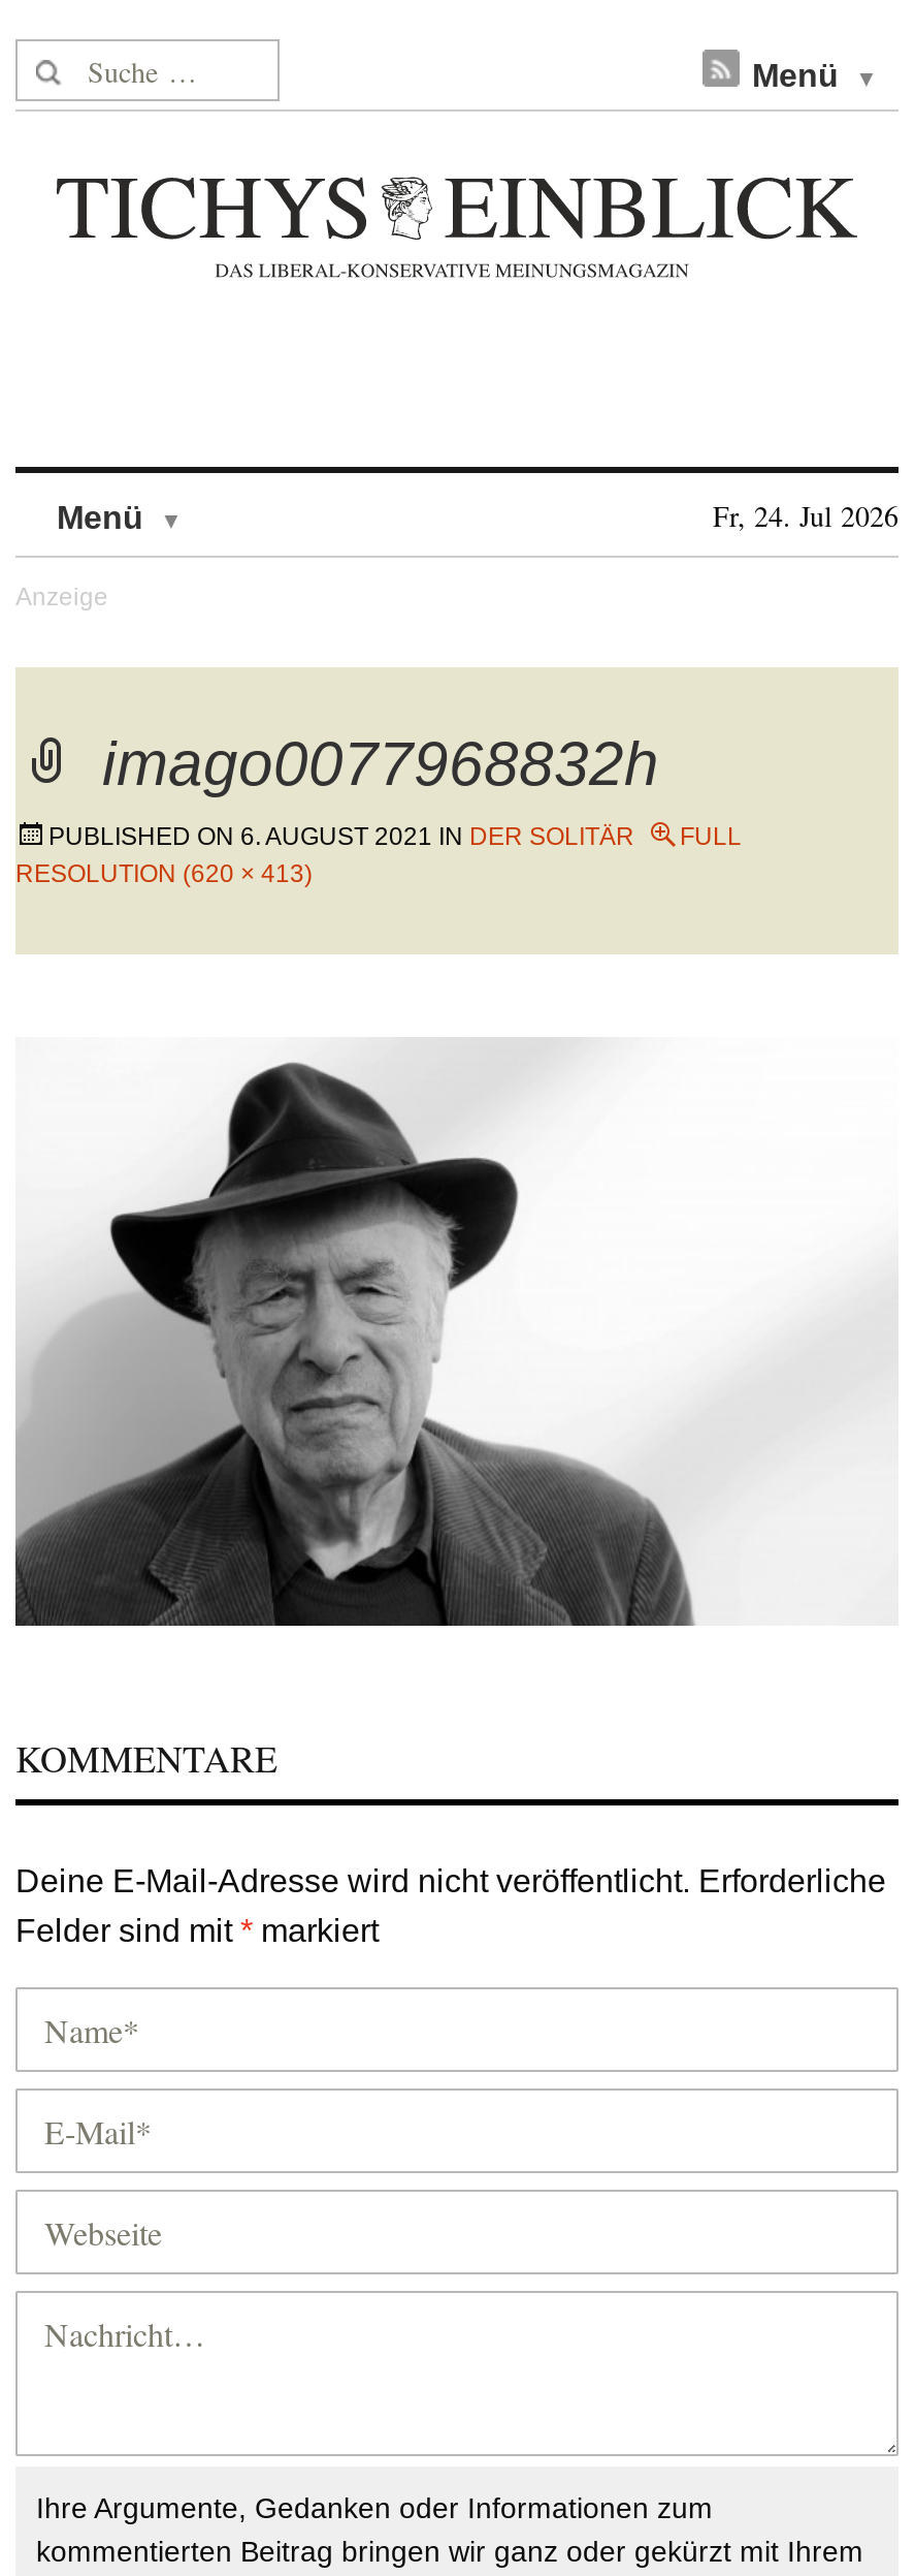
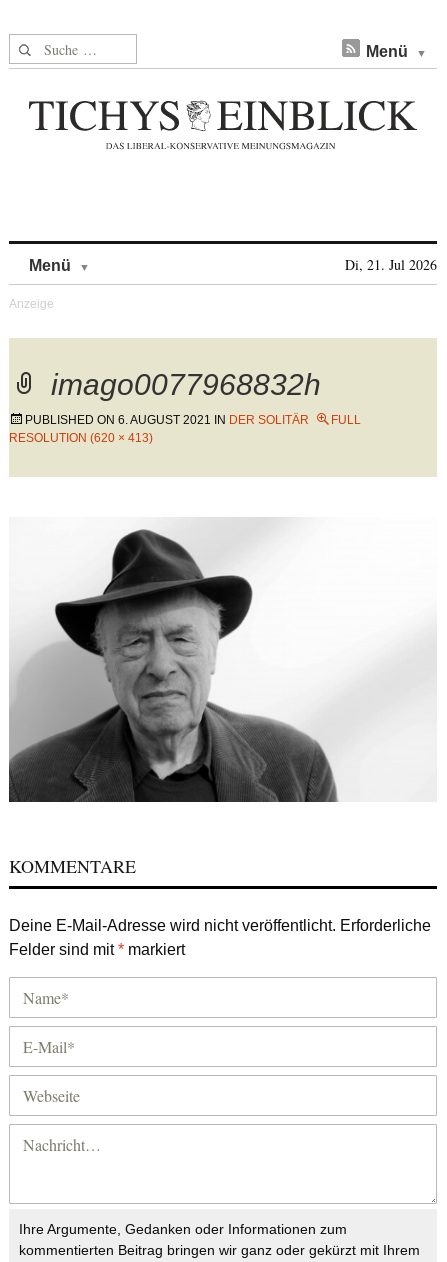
- Fr, 24. Jul 2026
+ Di, 21. Jul 2026
